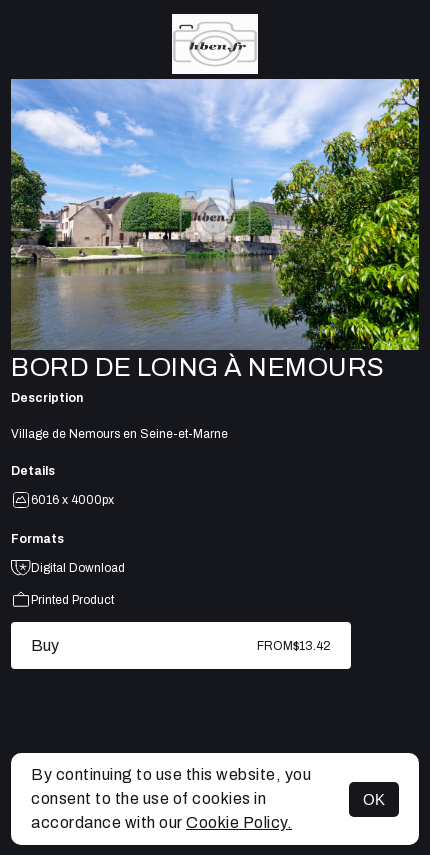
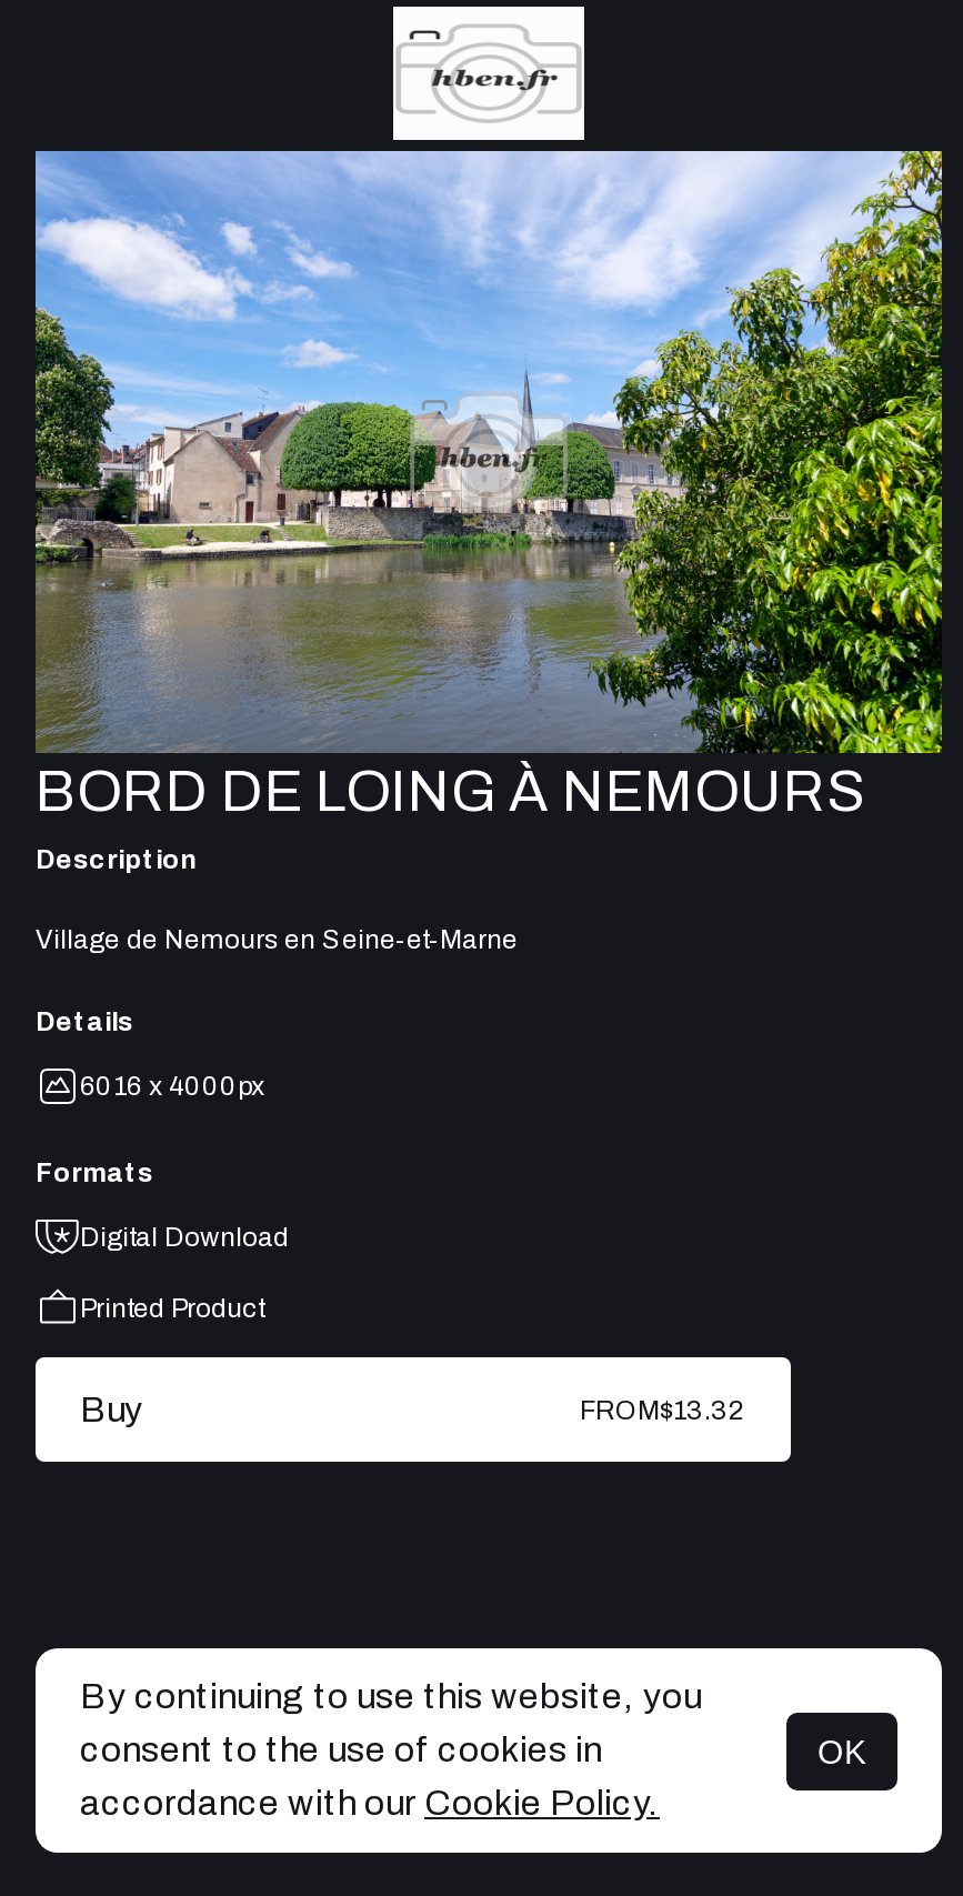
- FROM$13.42
+ FROM$13.32
